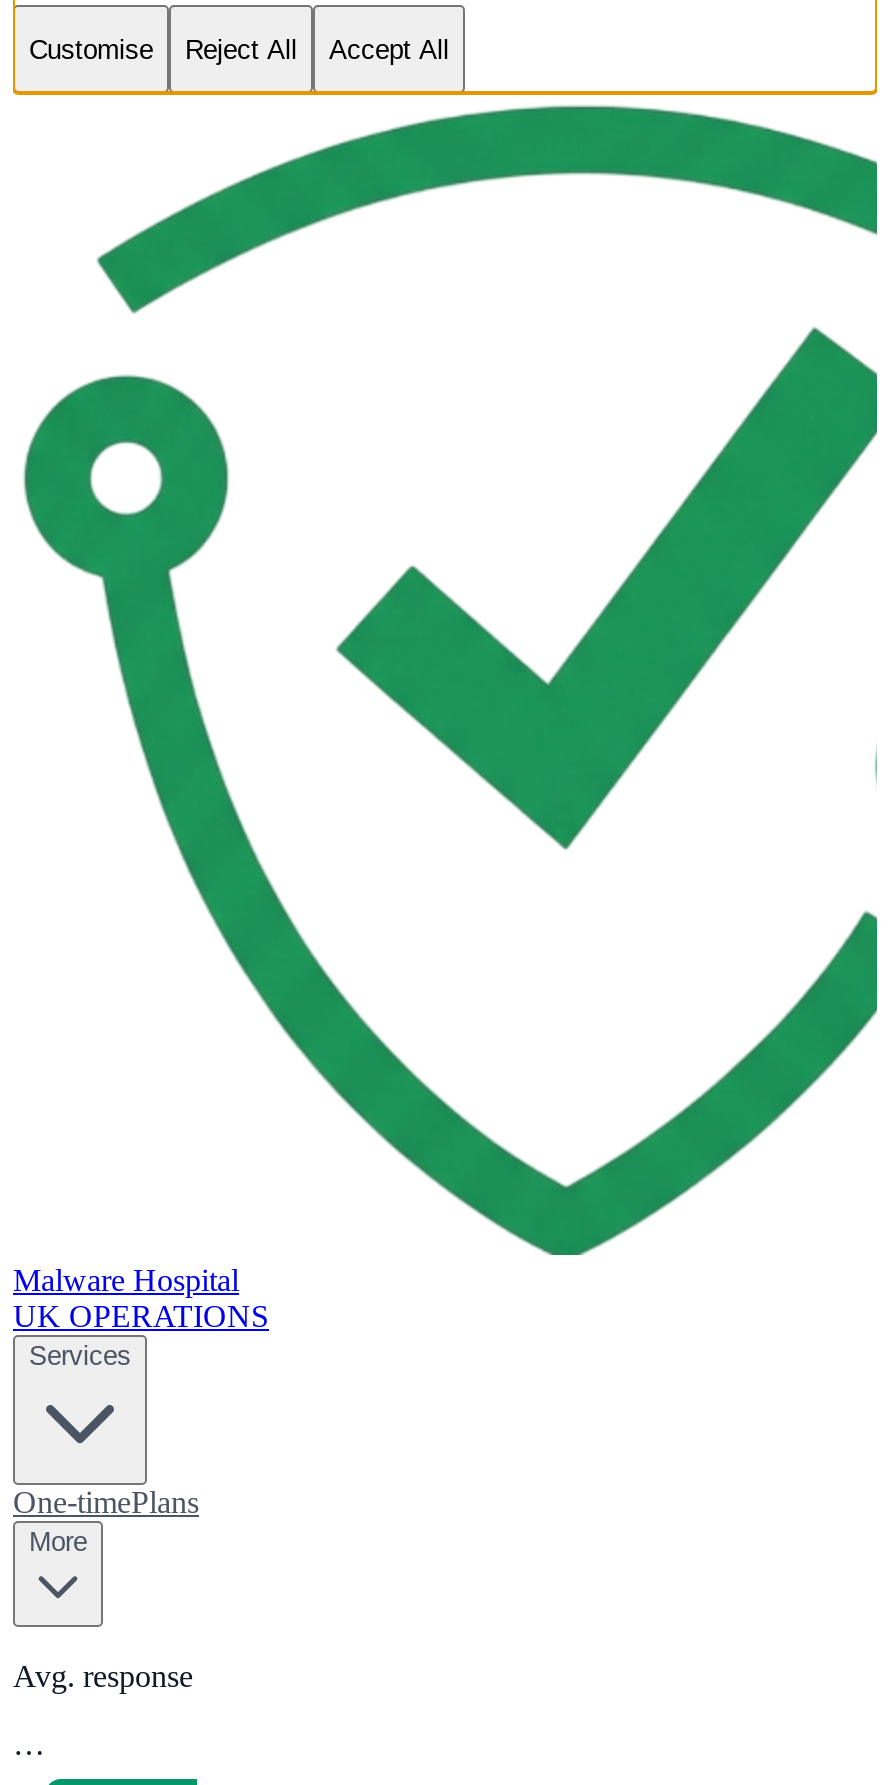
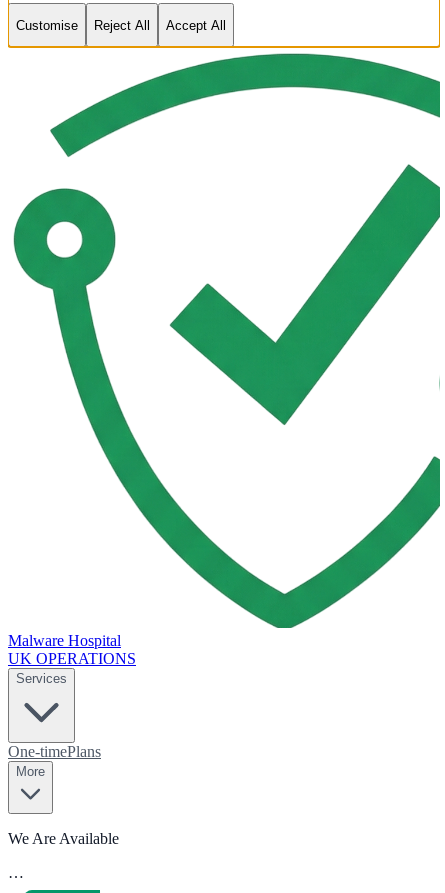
- Avg. response
+ We Are Available
